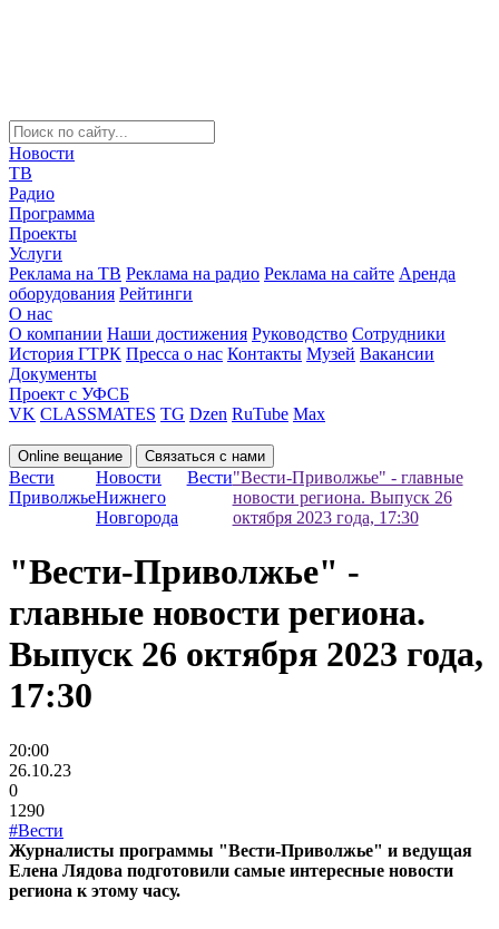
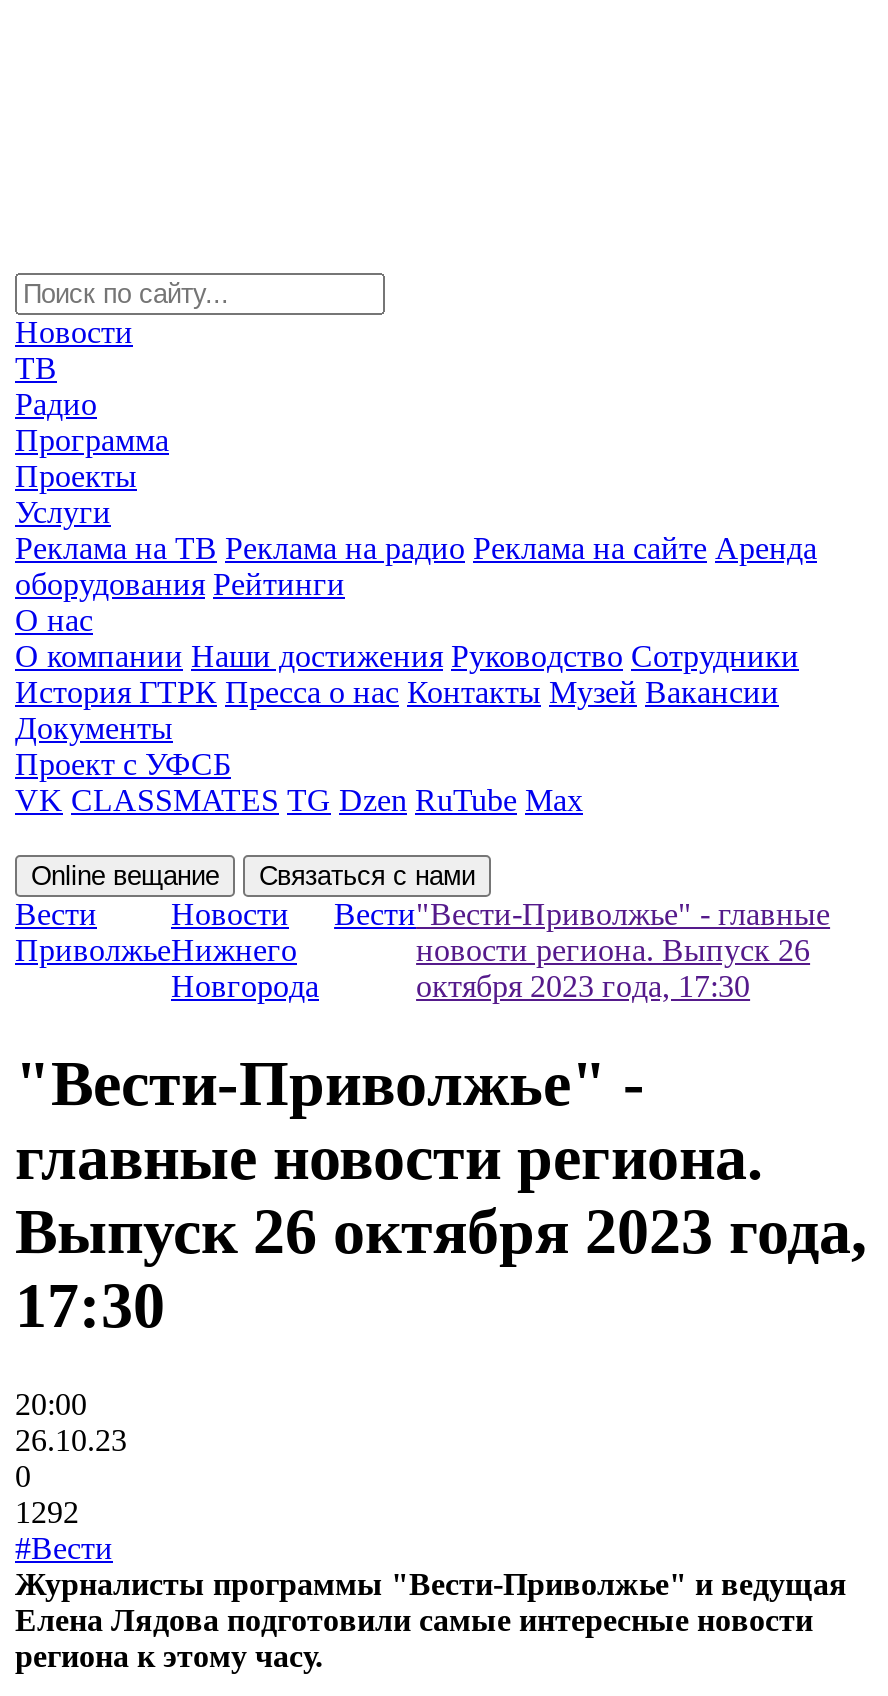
- 1290
+ 1292
